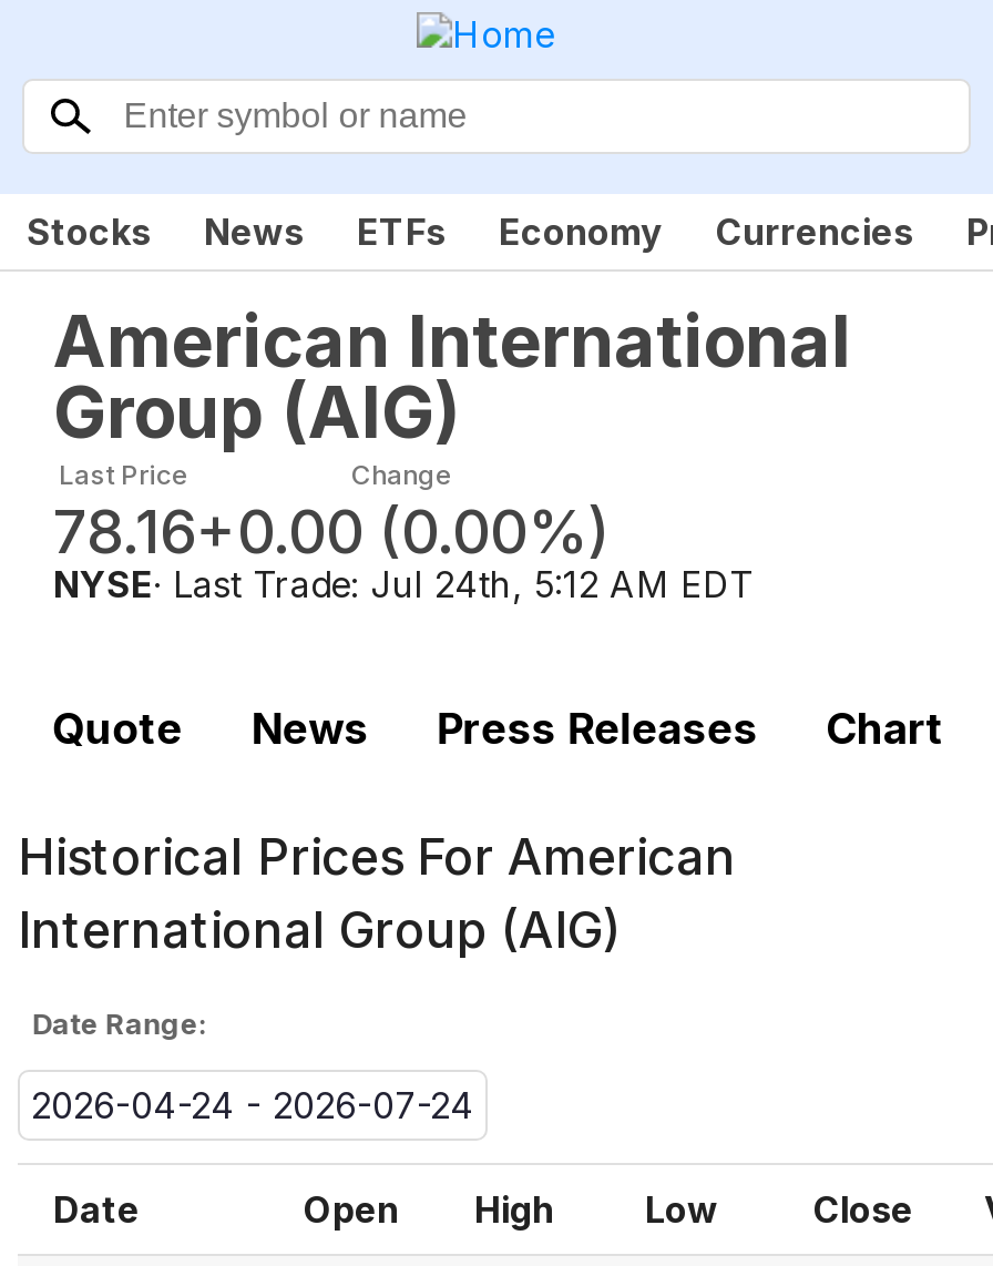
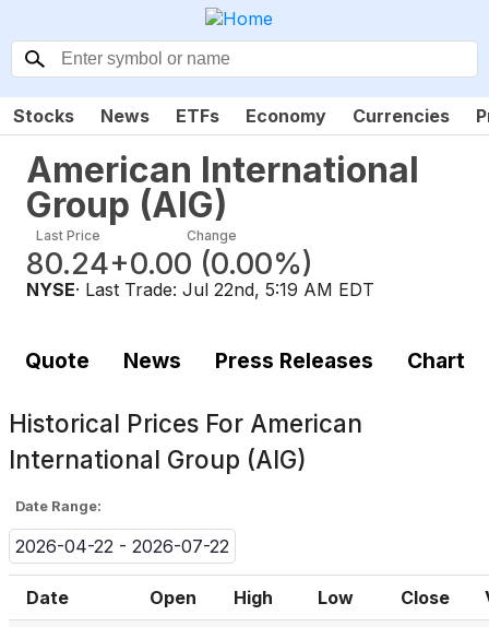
- 78.16 +0.00 (0.00%)
+ 80.24 +0.00 (0.00%)

- NYSE · Last Trade: Jul 24th, 5:12 AM EDT
+ NYSE · Last Trade: Jul 22nd, 5:19 AM EDT

- 2026-04-24 - 2026-07-24
+ 2026-04-22 - 2026-07-22
